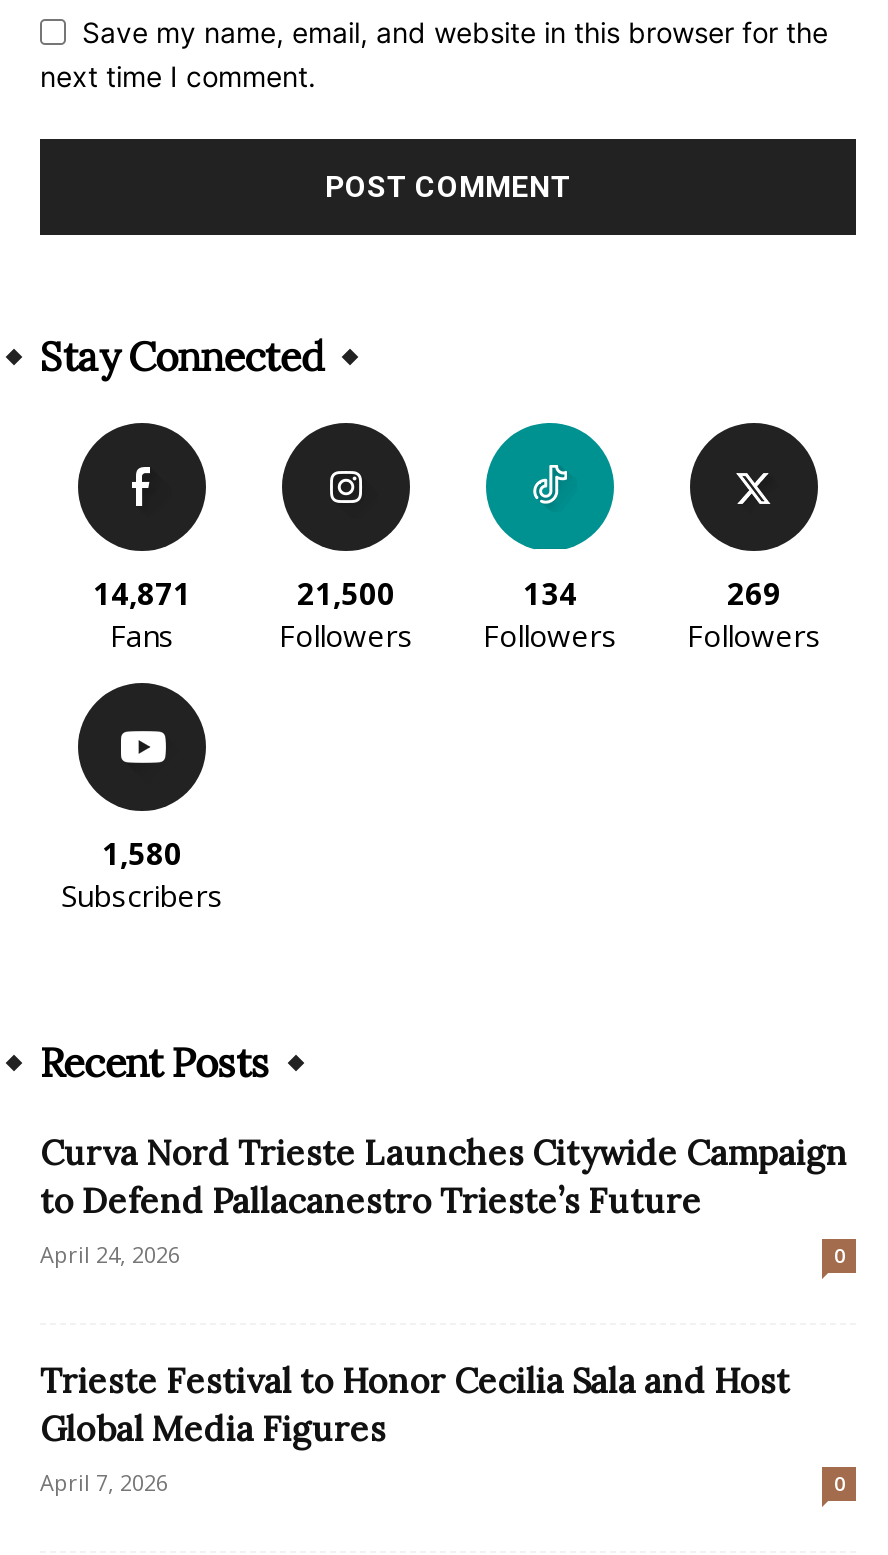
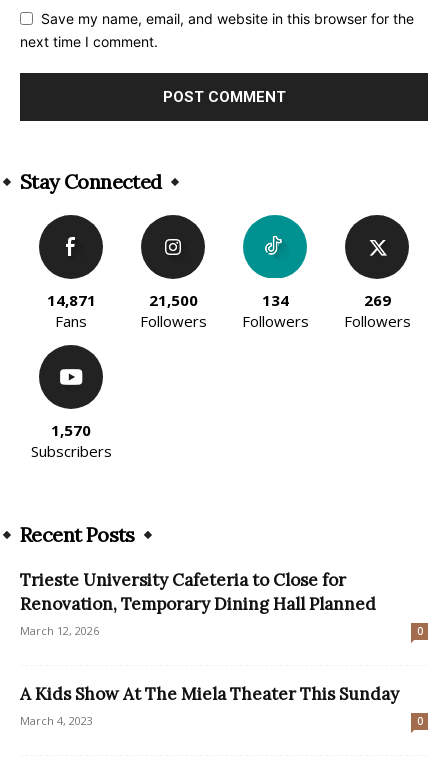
- 1,580
+ 1,570

- Curva Nord Trieste Launches Citywide Campaign
- to Defend Pallacanestro Trieste’s Future
- April 24, 2026
+ Trieste University Cafeteria to Close for
+ Renovation, Temporary Dining Hall Planned
+ March 12, 2026

- Trieste Festival to Honor Cecilia Sala and Host
- Global Media Figures
- April 7, 2026
+ A Kids Show At The Miela Theater This Sunday
+ March 4, 2023
